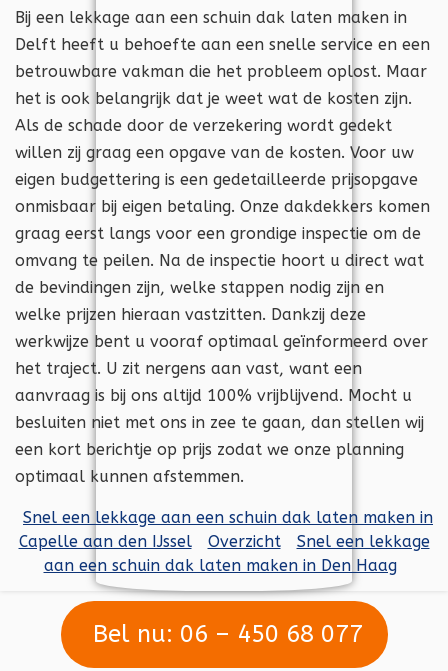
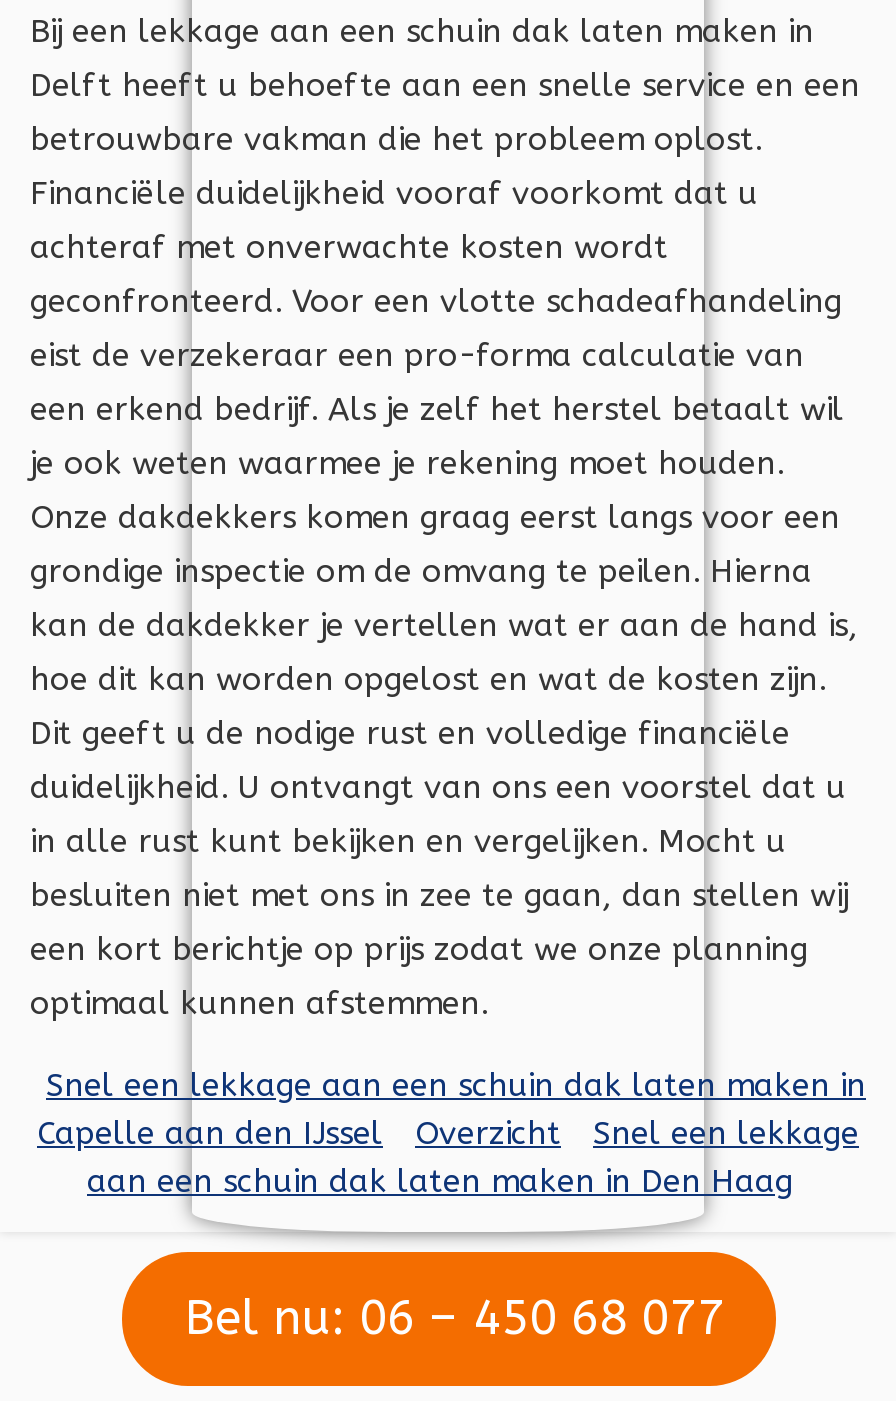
- betrouwbare vakman die het probleem oplost. Maar
- het is ook belangrijk dat je weet wat de kosten zijn.
- Als de schade door de verzekering wordt gedekt
- willen zij graag een opgave van de kosten. Voor uw
- eigen budgettering is een gedetailleerde prijsopgave
- onmisbaar bij eigen betaling. Onze dakdekkers komen
- graag eerst langs voor een grondige inspectie om de
- omvang te peilen. Na de inspectie hoort u direct wat
- de bevindingen zijn, welke stappen nodig zijn en
- welke prijzen hieraan vastzitten. Dankzij deze
- werkwijze bent u vooraf optimaal geïnformeerd over
- het traject. U zit nergens aan vast, want een
- aanvraag is bij ons altijd 100% vrijblijvend. Mocht u
+ betrouwbare vakman die het probleem oplost.
+ Financiële duidelijkheid vooraf voorkomt dat u
+ achteraf met onverwachte kosten wordt
+ geconfronteerd. Voor een vlotte schadeafhandeling
+ eist de verzekeraar een pro-forma calculatie van
+ een erkend bedrijf. Als je zelf het herstel betaalt wil
+ je ook weten waarmee je rekening moet houden.
+ Onze dakdekkers komen graag eerst langs voor een
+ grondige inspectie om de omvang te peilen. Hierna
+ kan de dakdekker je vertellen wat er aan de hand is,
+ hoe dit kan worden opgelost en wat de kosten zijn.
+ Dit geeft u de nodige rust en volledige financiële
+ duidelijkheid. U ontvangt van ons een voorstel dat u
+ in alle rust kunt bekijken en vergelijken. Mocht u
